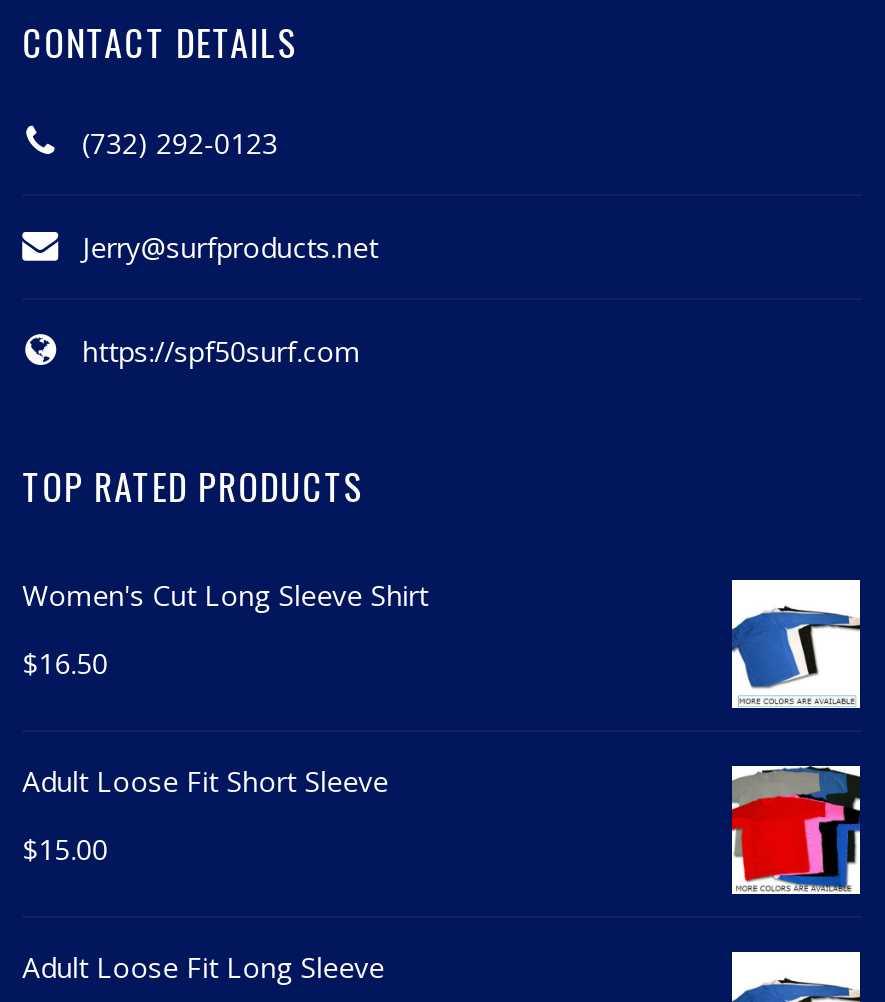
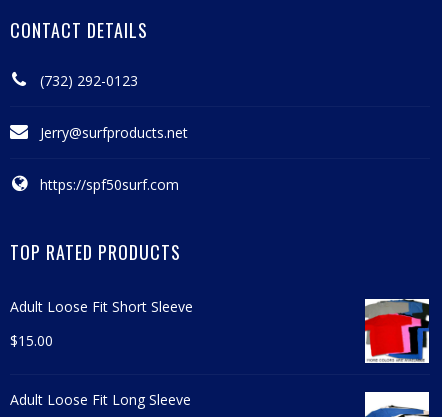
- Women's Cut Long Sleeve Shirt
- $16.50

- [image]
